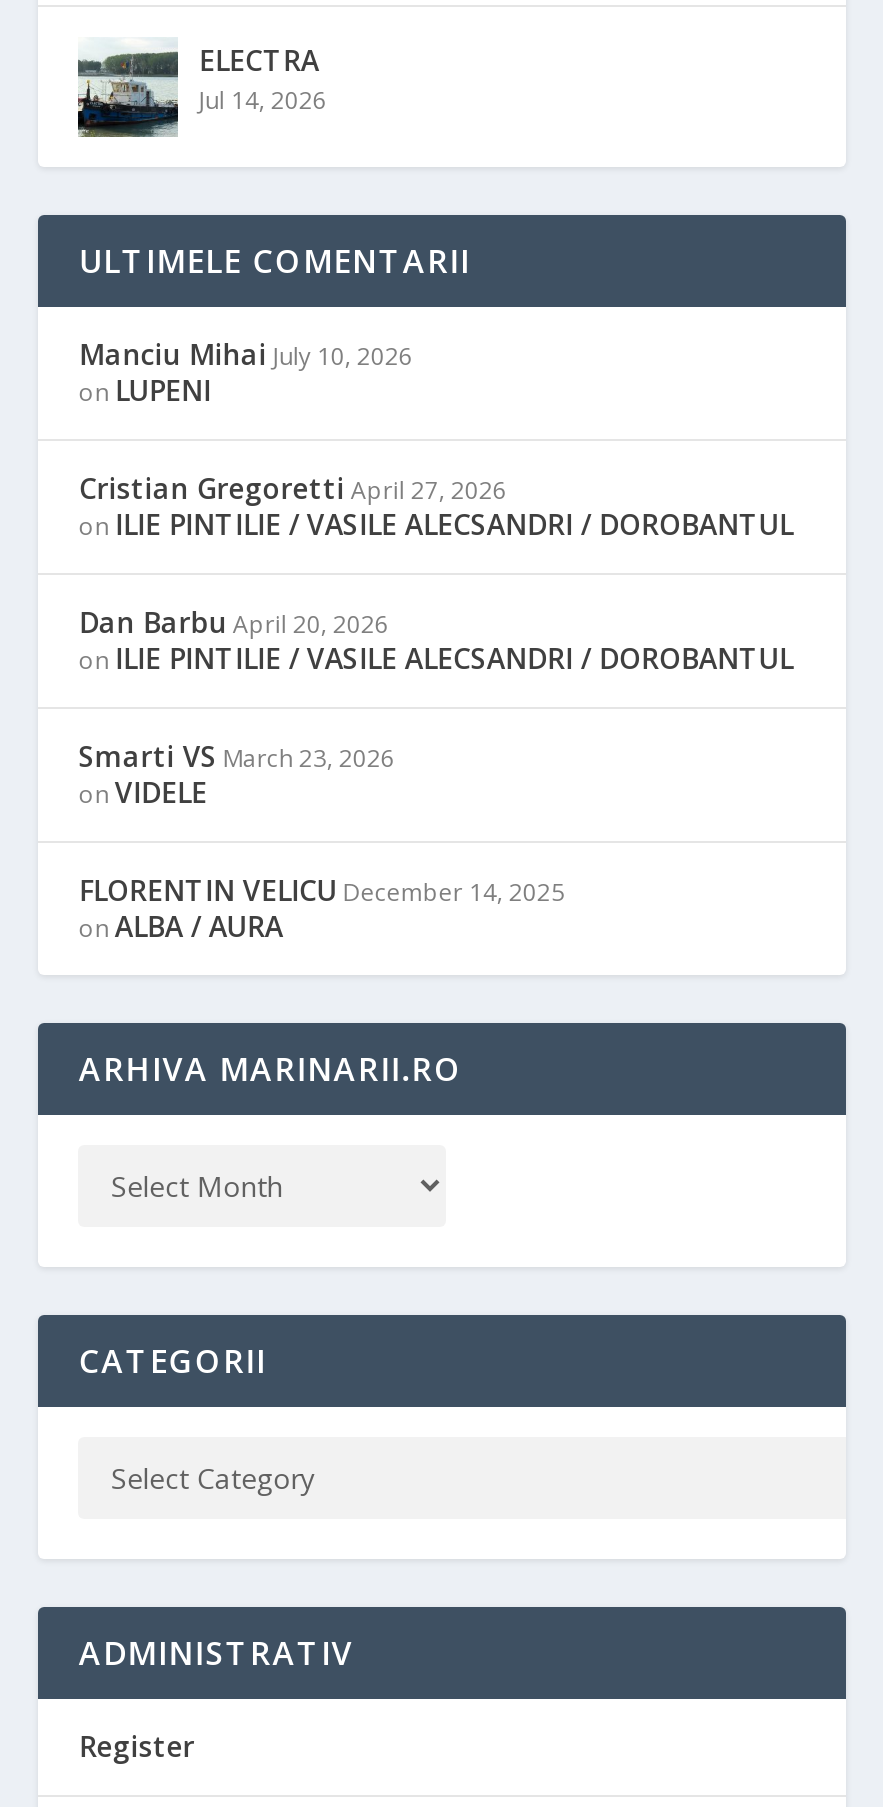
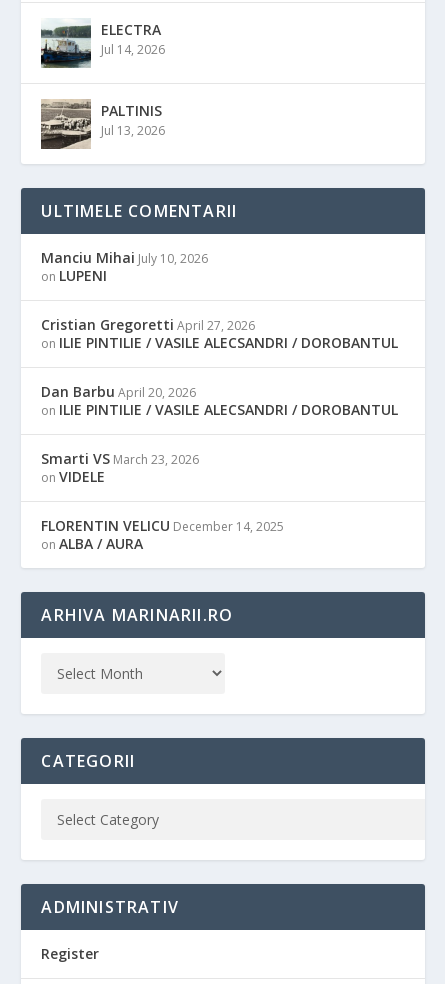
+ [image]
+ PALTINIS
+ Jul 13, 2026
